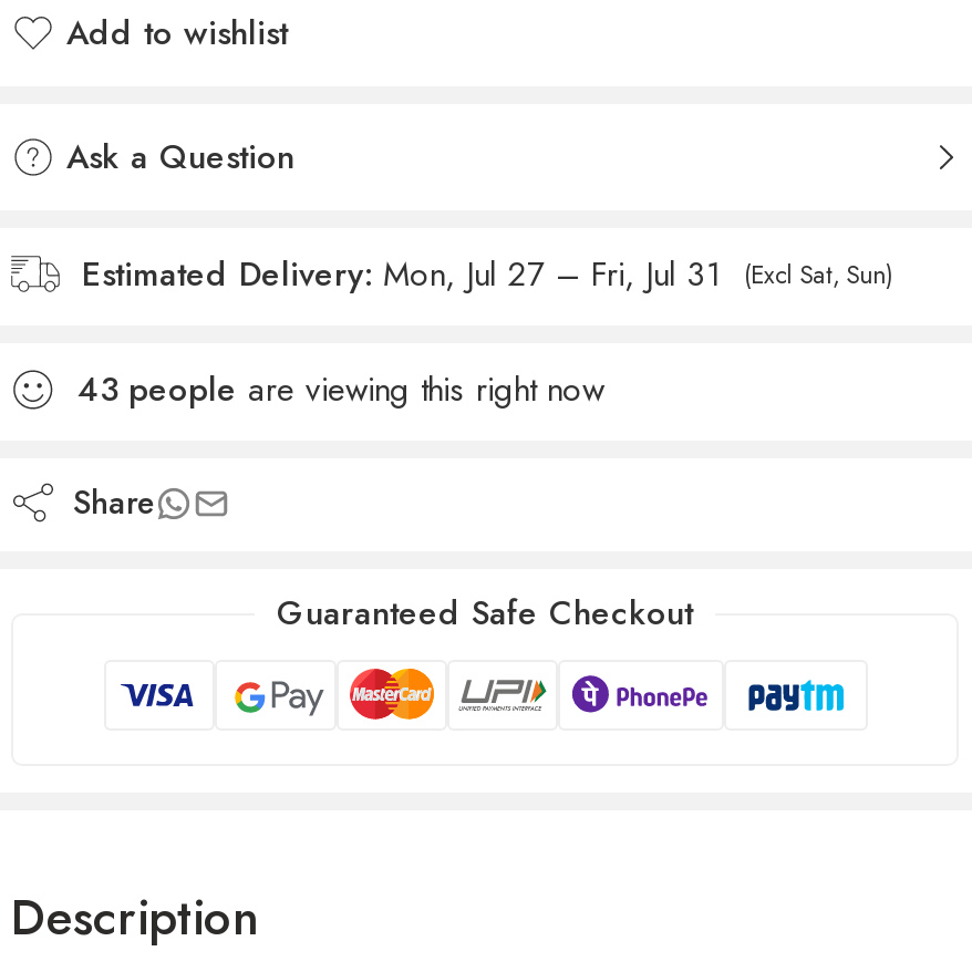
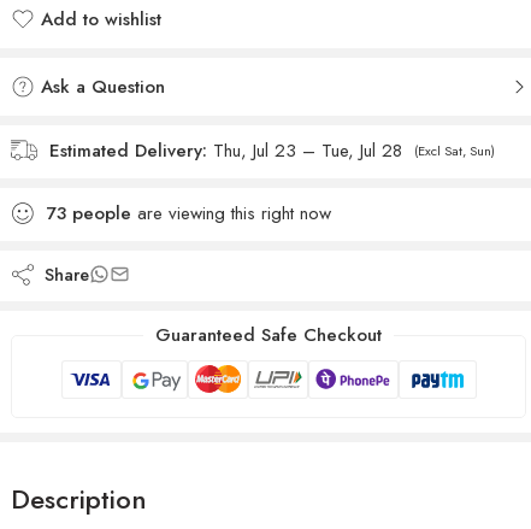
- Estimated Delivery: Mon, Jul 27 – Fri, Jul 31
+ Estimated Delivery: Thu, Jul 23 – Tue, Jul 28

- 43 people are viewing this right now
+ 73 people are viewing this right now
